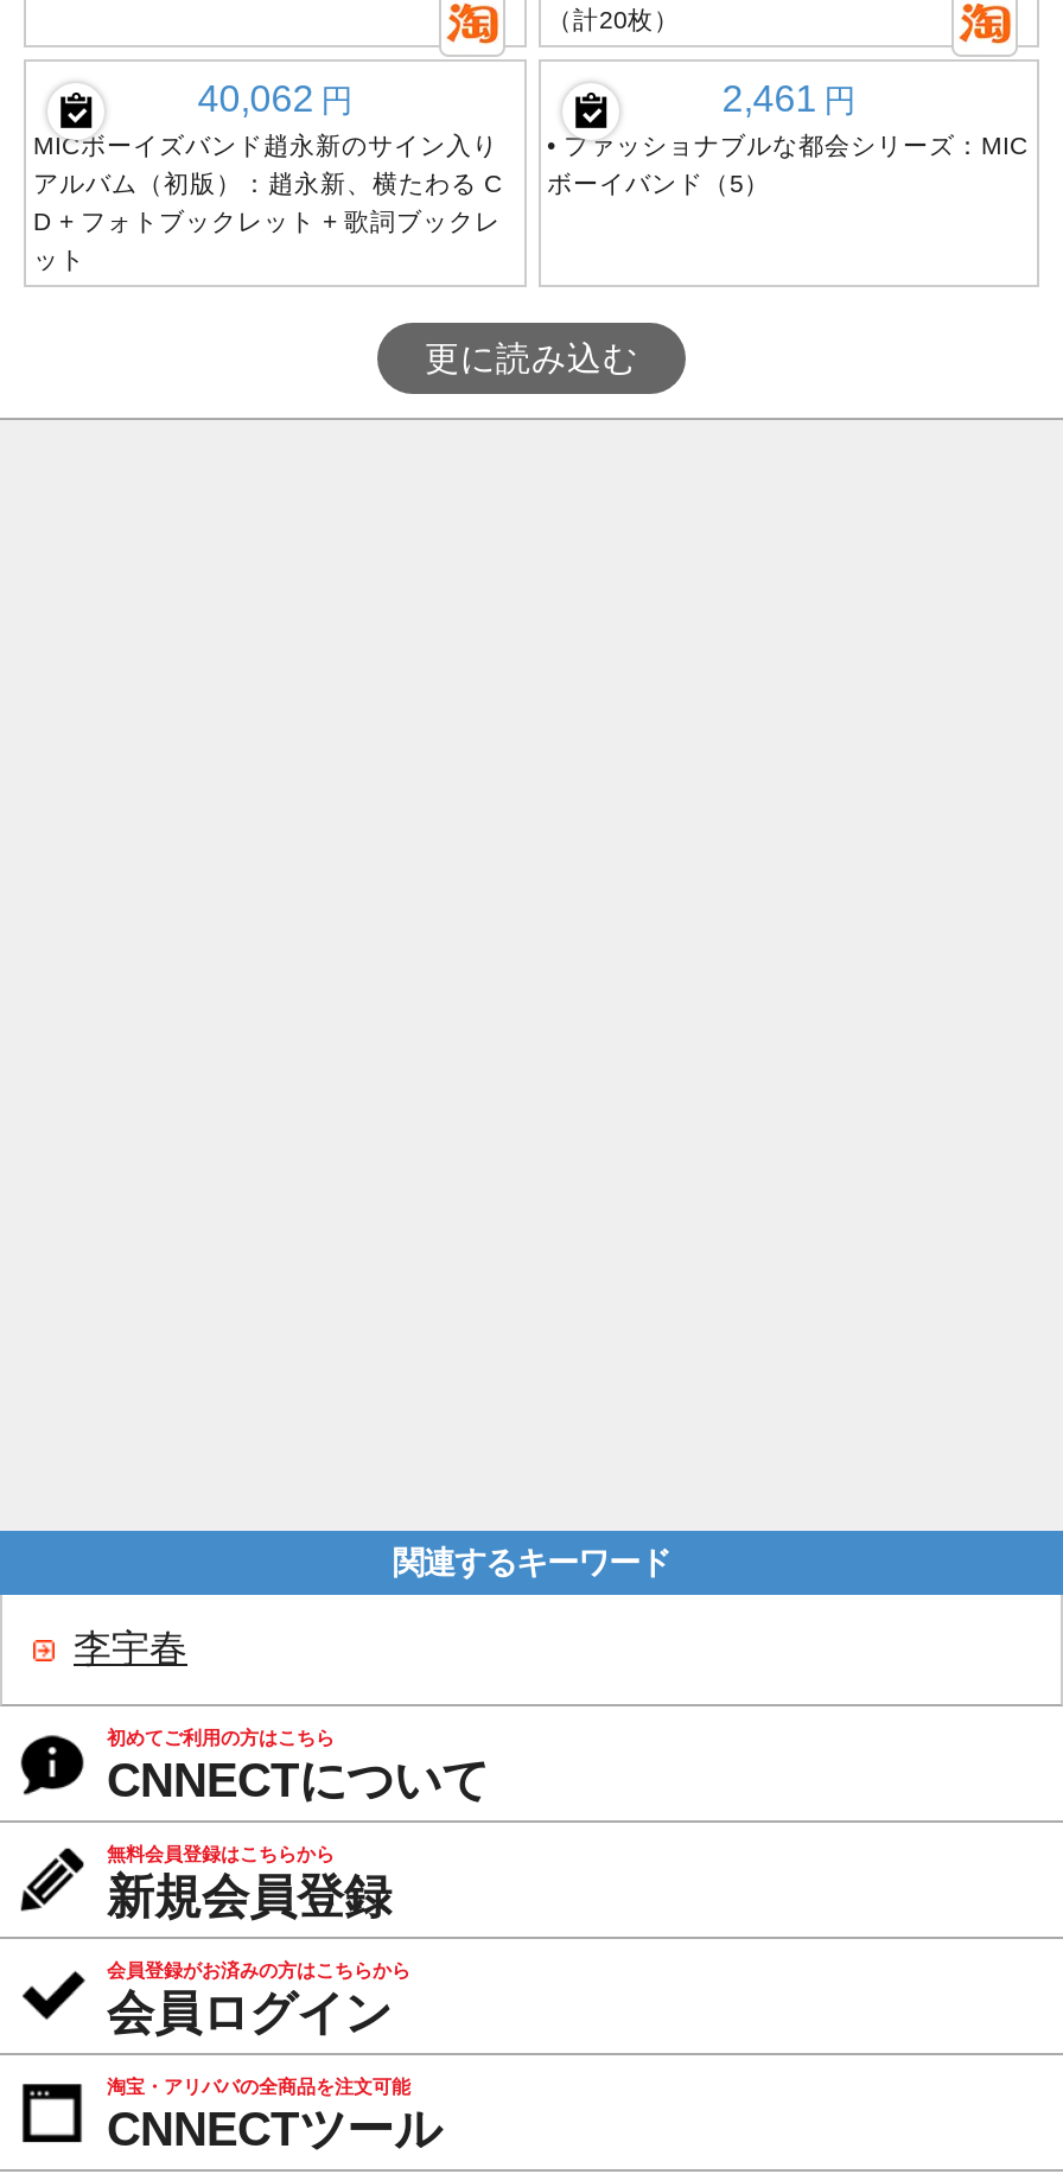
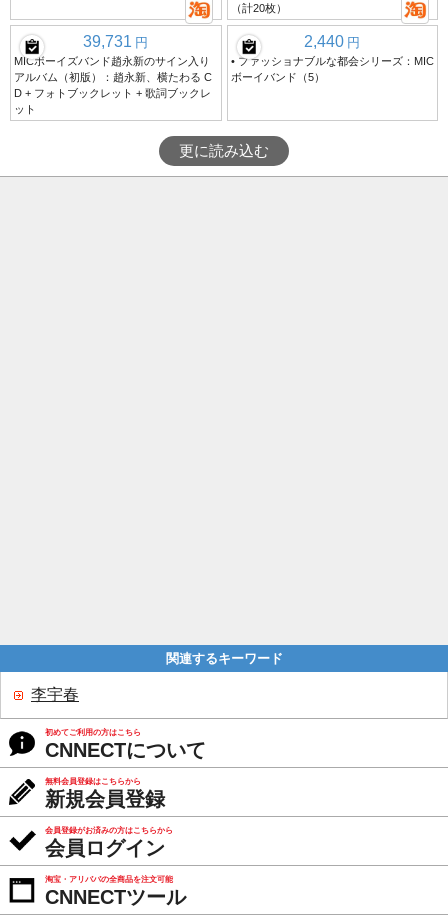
- 40,062 円
+ 39,731 円

- 2,461 円
+ 2,440 円
